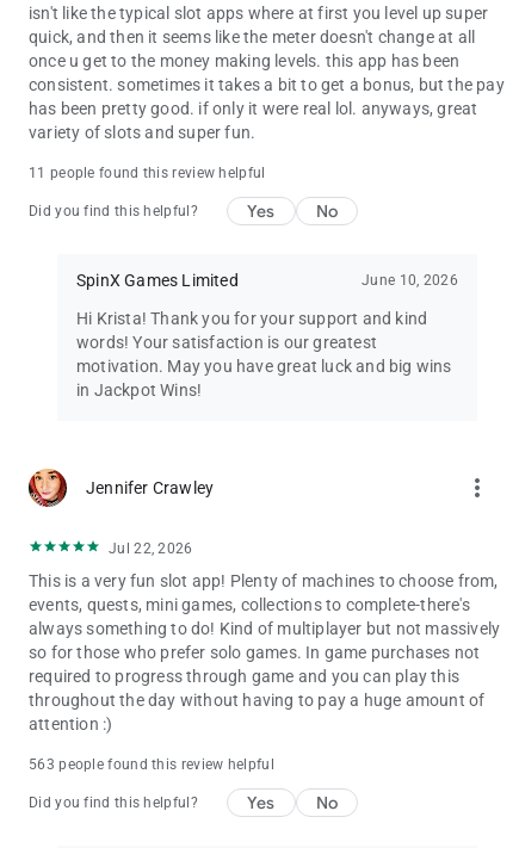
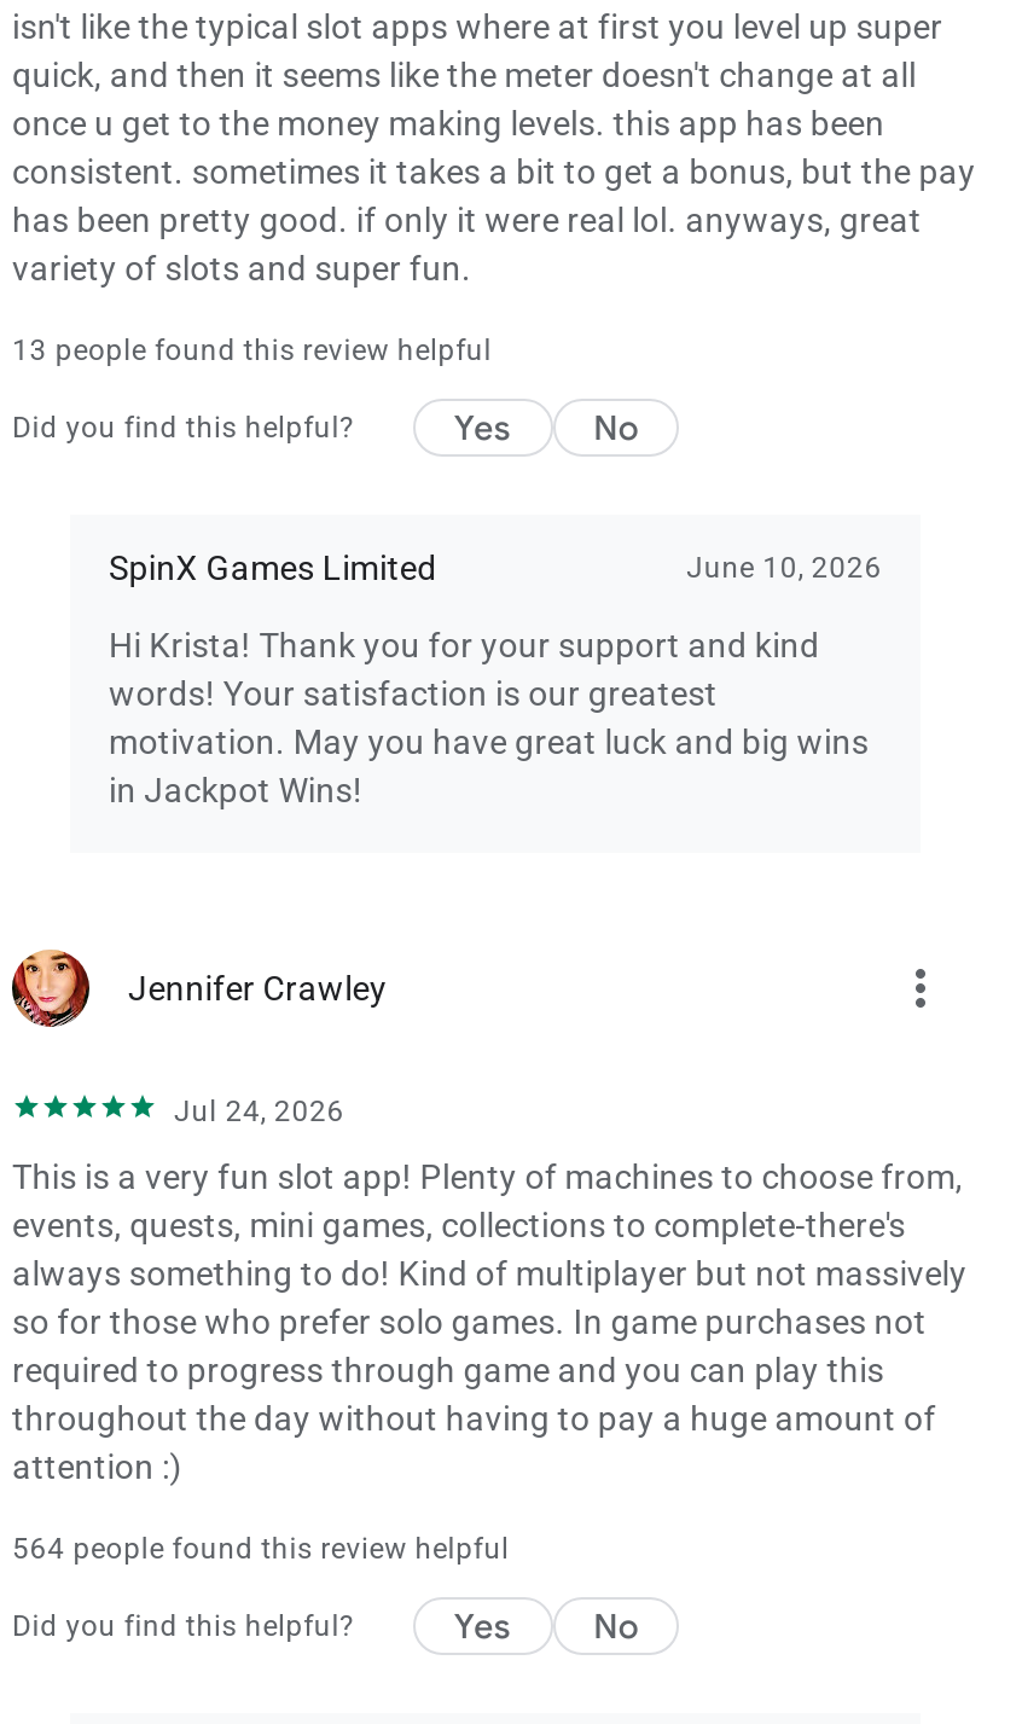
- 11 people found this review helpful
+ 13 people found this review helpful

- Jul 22, 2026
+ Jul 24, 2026

- 563 people found this review helpful
+ 564 people found this review helpful
